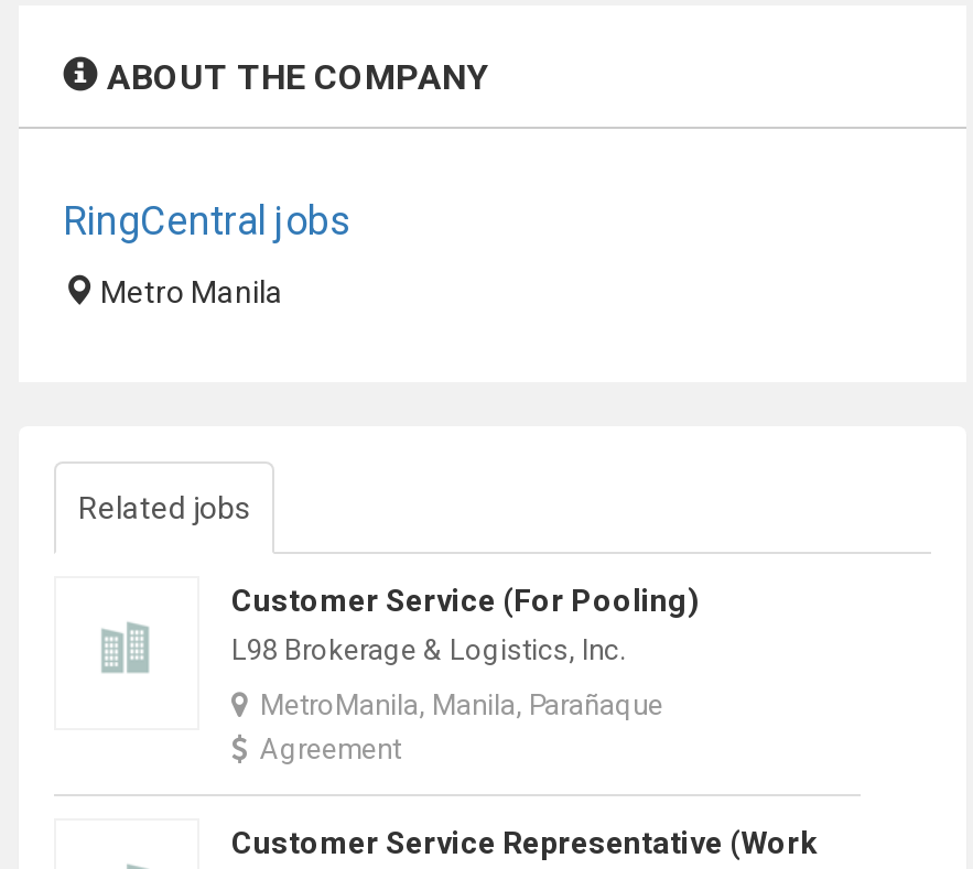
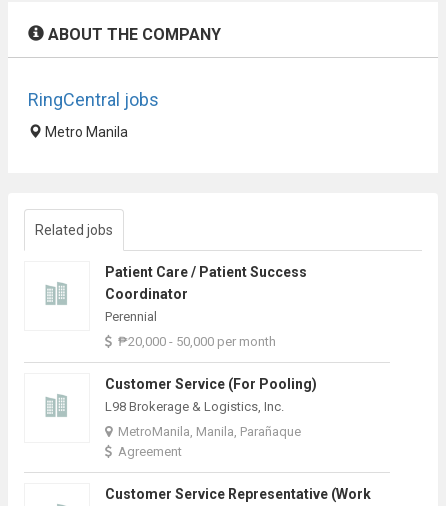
+ Patient Care / Patient Success
+ Coordinator
+ Perennial
+ ₱20,000 - 50,000 per month
